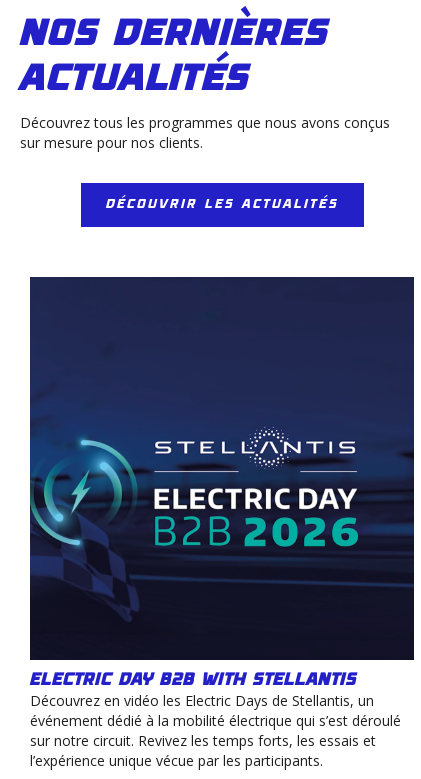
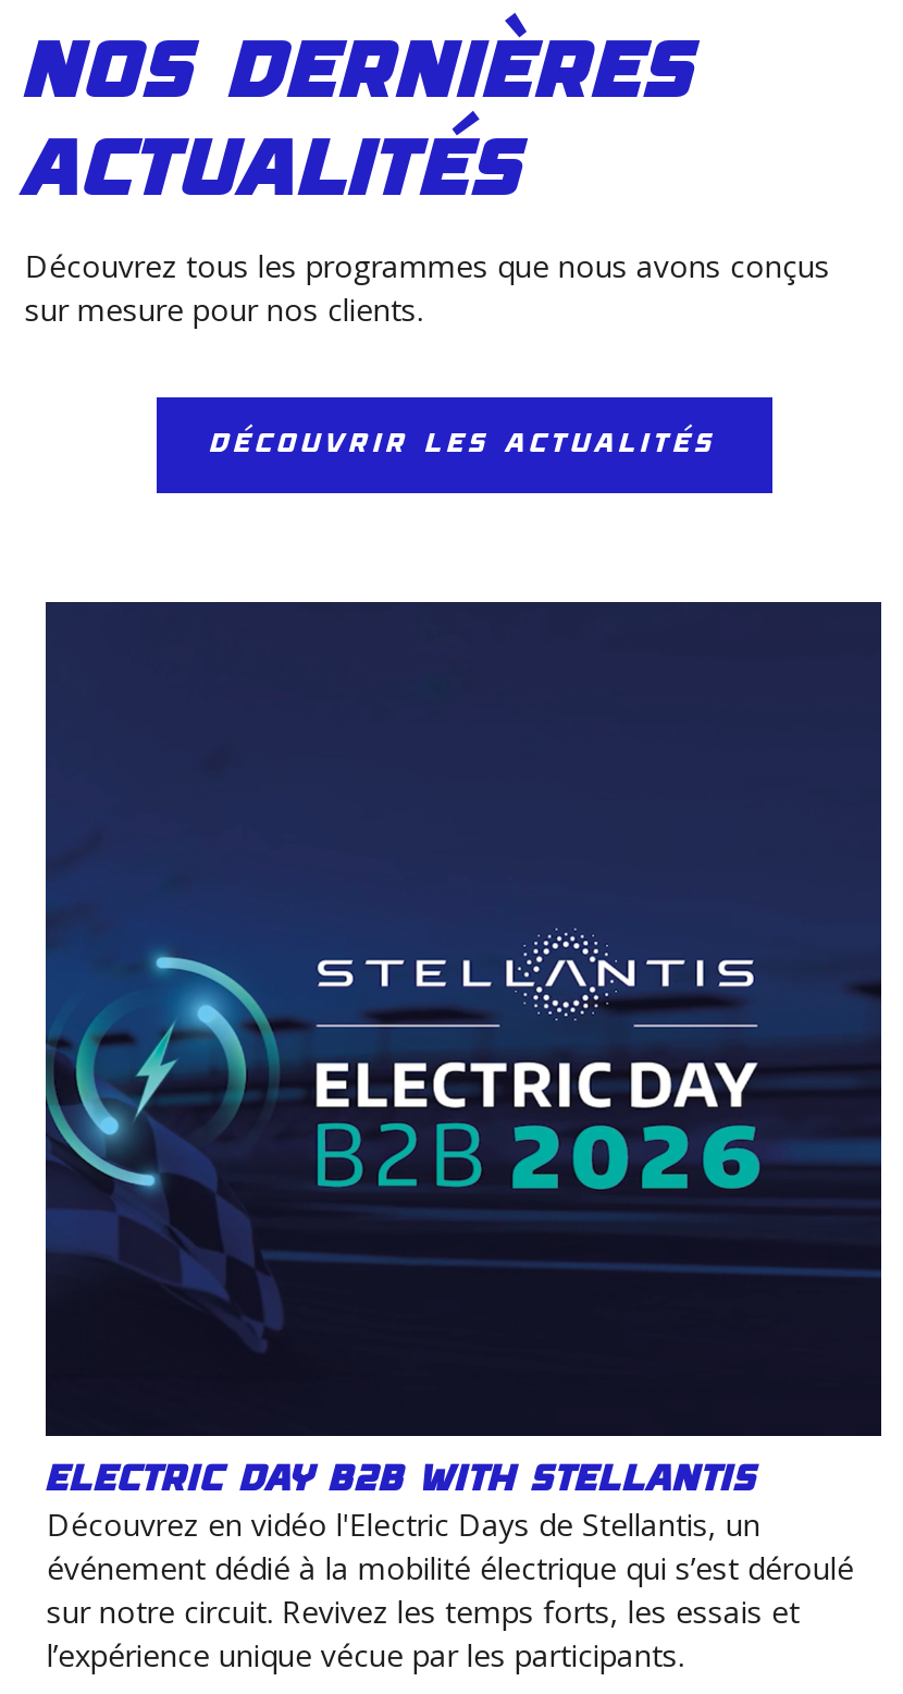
- Découvrez en vidéo les Electric Days de Stellantis, un
+ Découvrez en vidéo l'Electric Days de Stellantis, un
